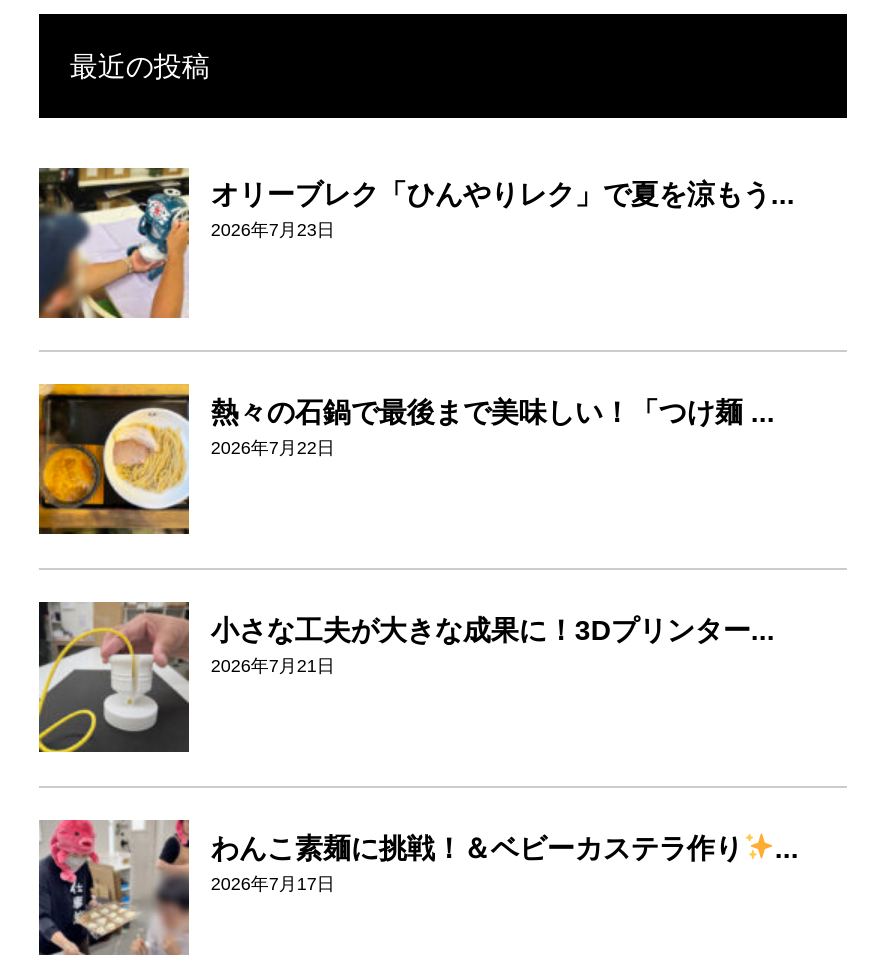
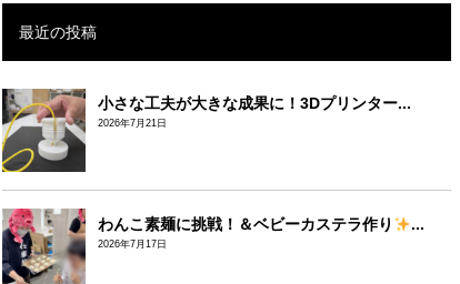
- [image]
- オリーブレク「ひんやりレク」で夏を涼もう...
- 2026年7月23日

- [image]
- 熱々の石鍋で最後まで美味しい！「つけ麺 ...
- 2026年7月22日
